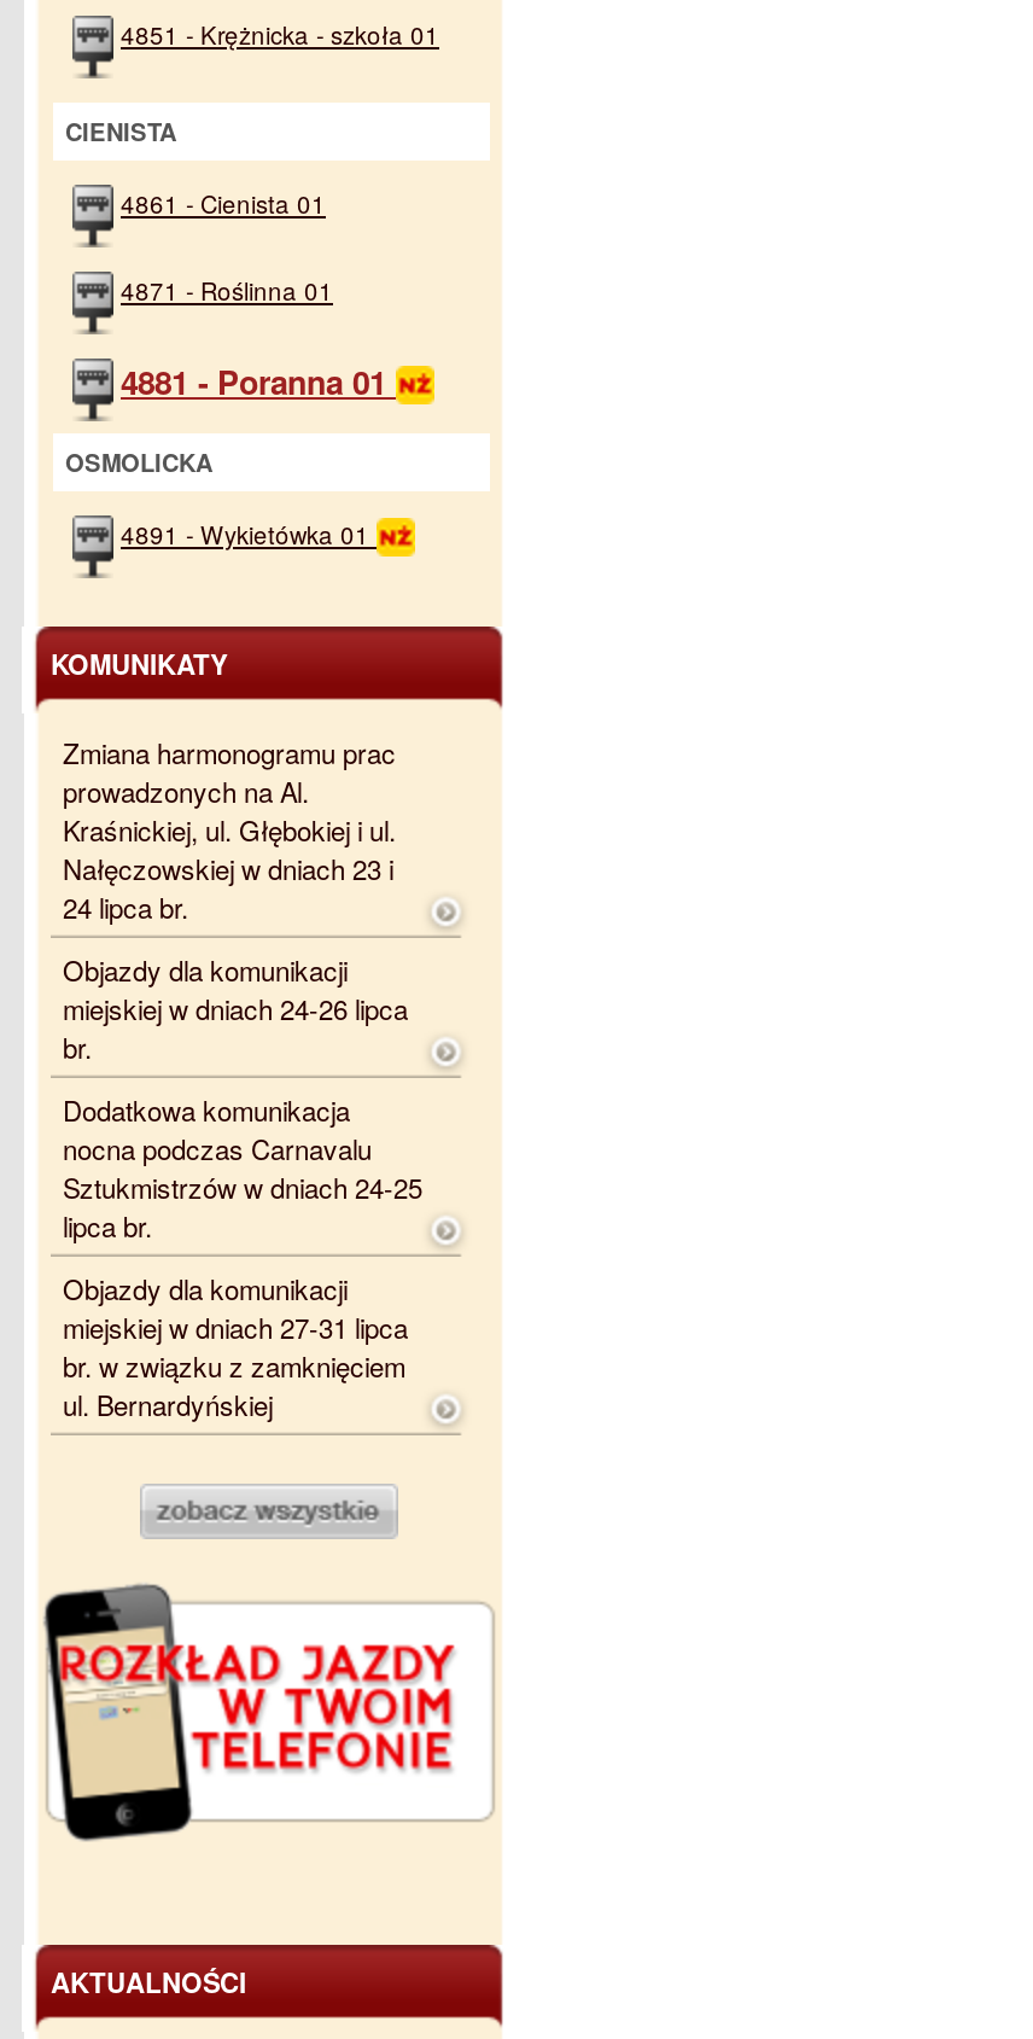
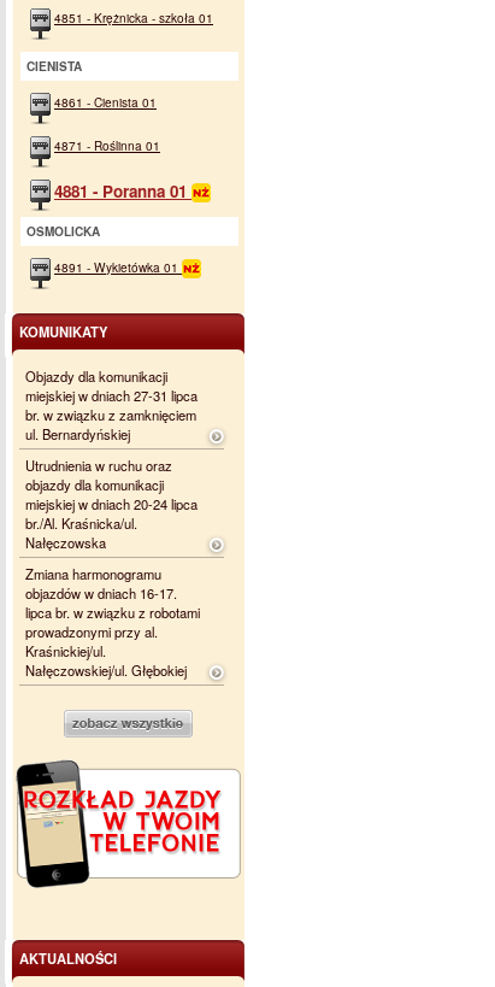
- Zmiana harmonogramu prac
- prowadzonych na Al.
- Kraśnickiej, ul. Głębokiej i ul.
- Nałęczowskiej w dniach 23 i
- 24 lipca br.
- Objazdy dla komunikacji
- miejskiej w dniach 24-26 lipca
- br.
- Dodatkowa komunikacja
- nocna podczas Carnavalu
- Sztukmistrzów w dniach 24-25
- lipca br.

moved up: Objazdy dla komunikacji | miejskiej w dniach 27-31 lipca | br. w związku z zamknięciem | ul. Bernardyńskiej

+ Utrudnienia w ruchu oraz
+ objazdy dla komunikacji
+ miejskiej w dniach 20-24 lipca
+ br./Al. Kraśnicka/ul.
+ Nałęczowska
+ Zmiana harmonogramu
+ objazdów w dniach 16-17.
+ lipca br. w związku z robotami
+ prowadzonymi przy al.
+ Kraśnickiej/ul.
+ Nałęczowskiej/ul. Głębokiej
